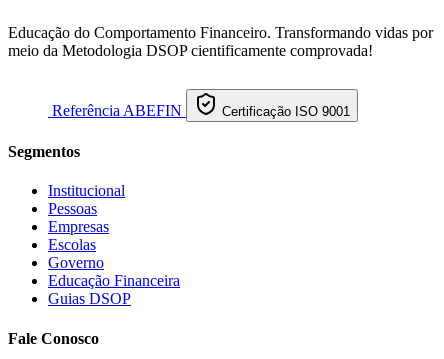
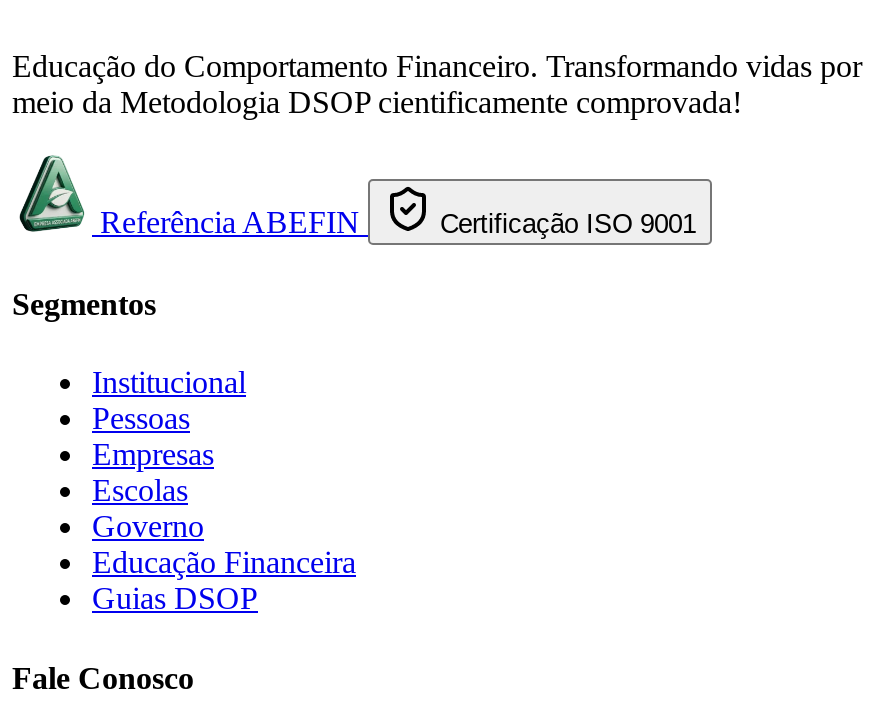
+ [image]
